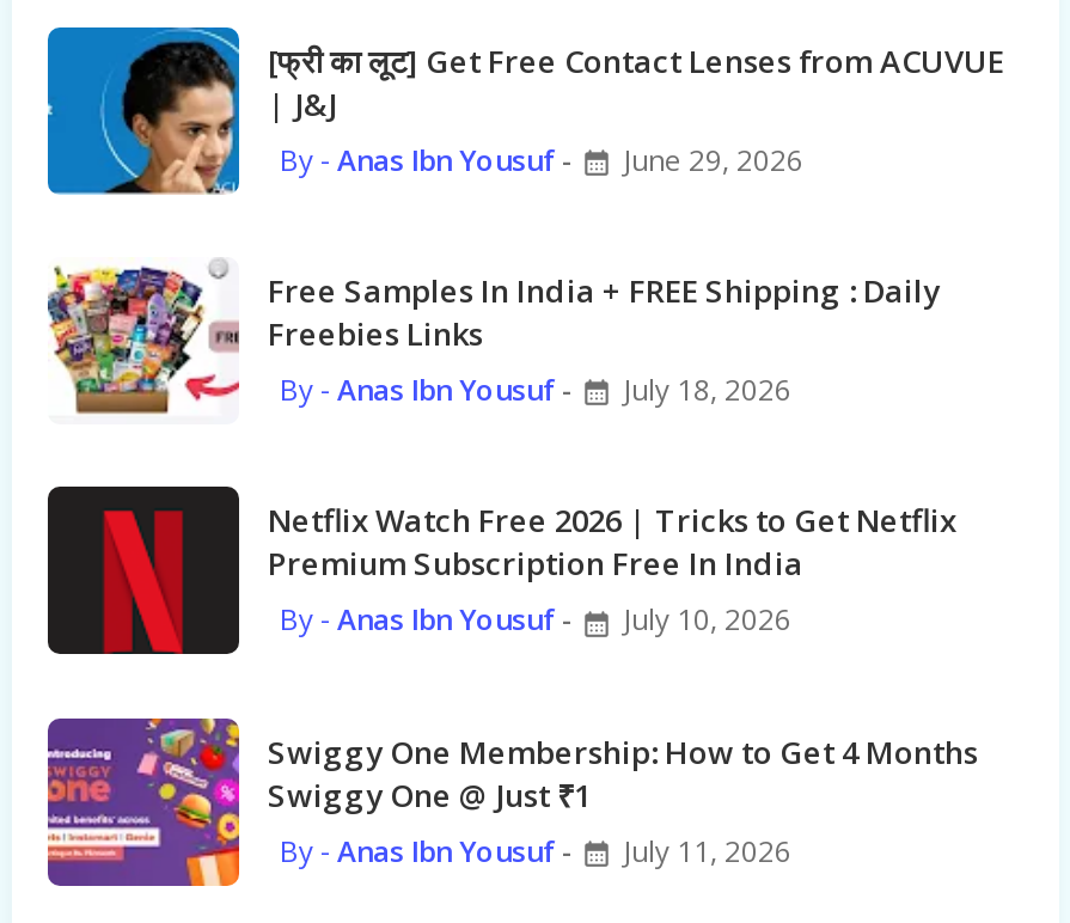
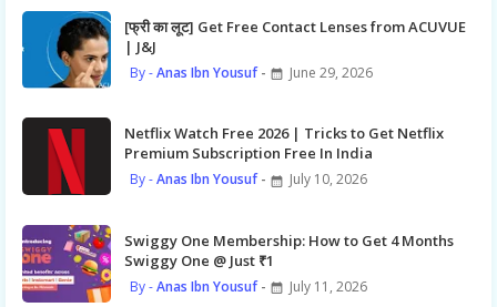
- [image]
- Free Samples In India + FREE Shipping : Daily
- Freebies Links
- Anas Ibn Yousuf
- July 18, 2026
